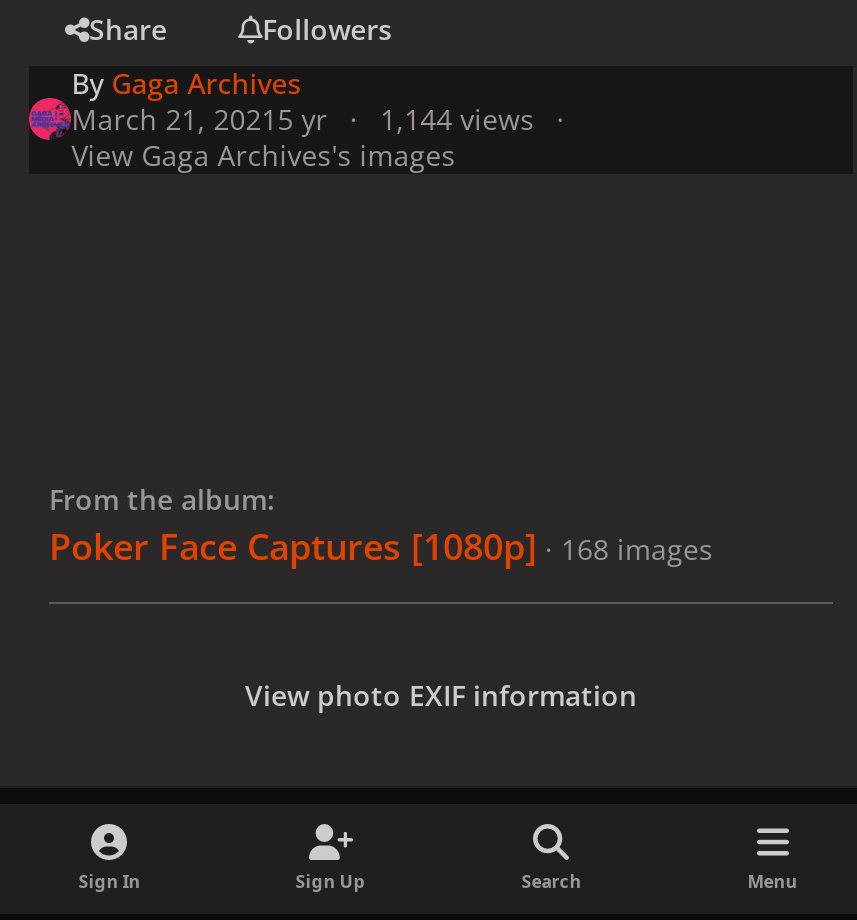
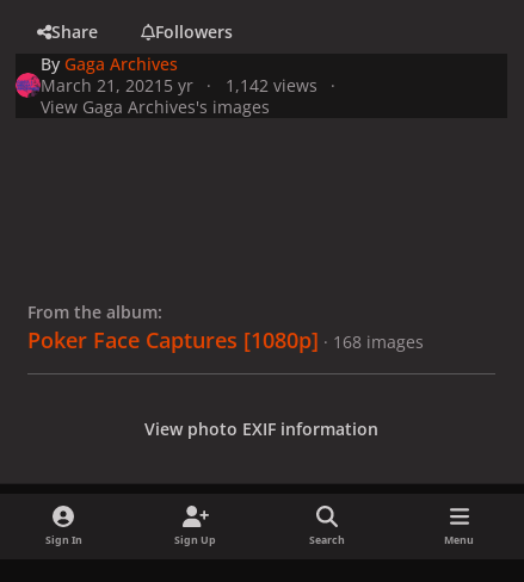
- March 21, 2021 5 yr 1,144 views
+ March 21, 2021 5 yr 1,142 views
